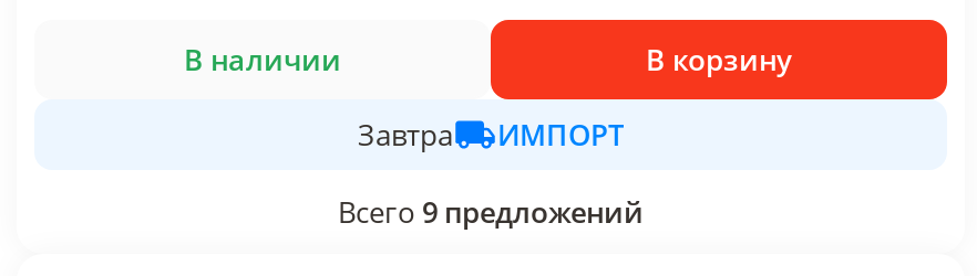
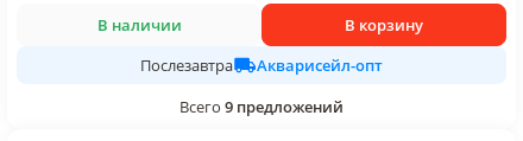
- Завтра
- ИМПОРТ
+ Послезавтра
+ Акварисейл-опт
